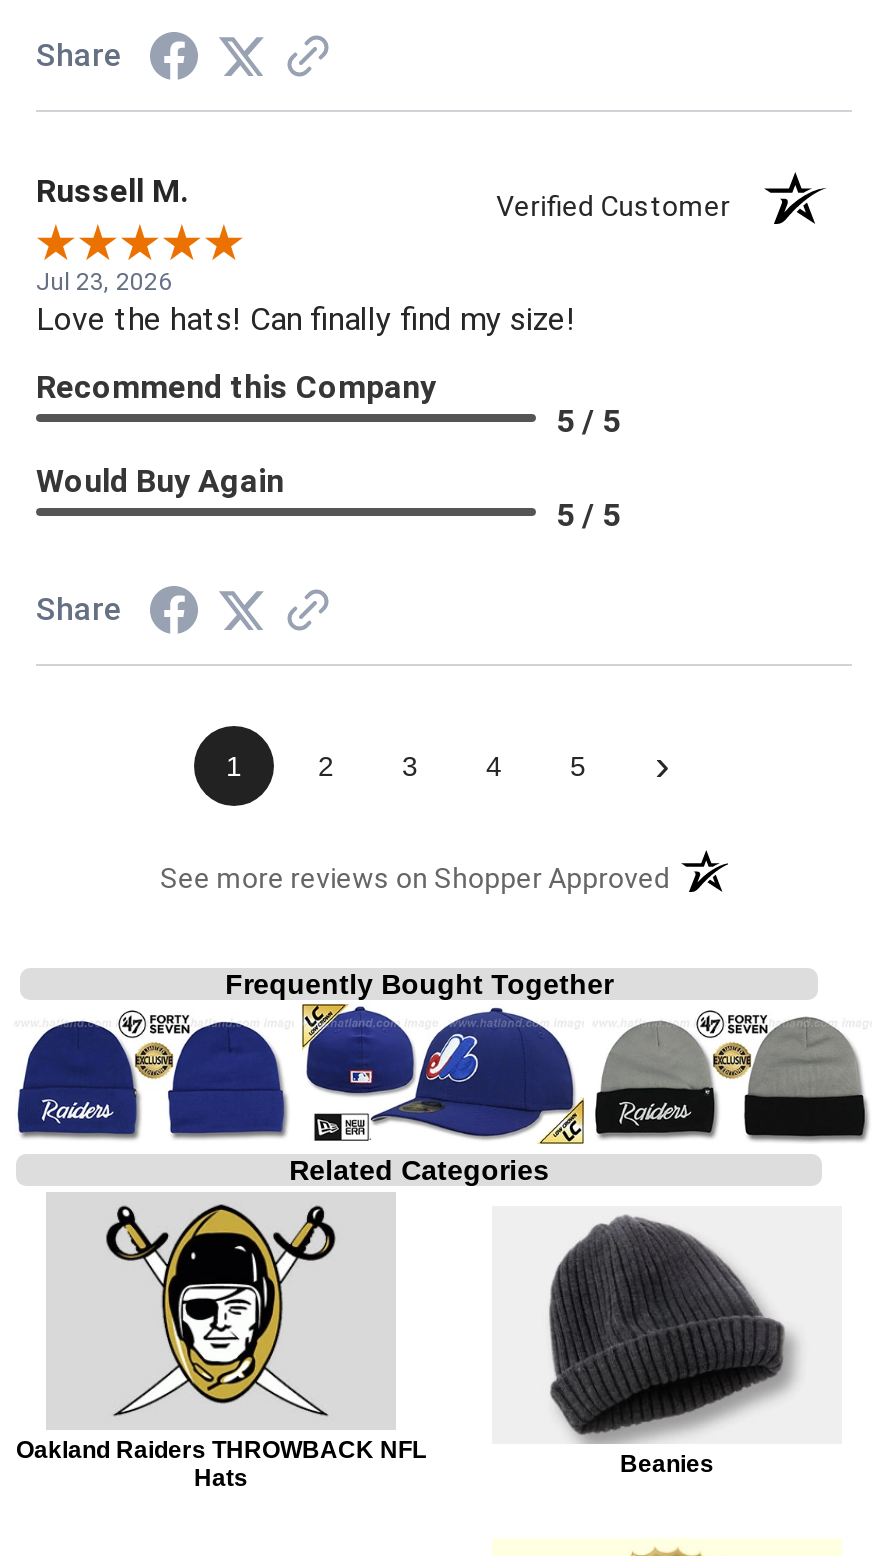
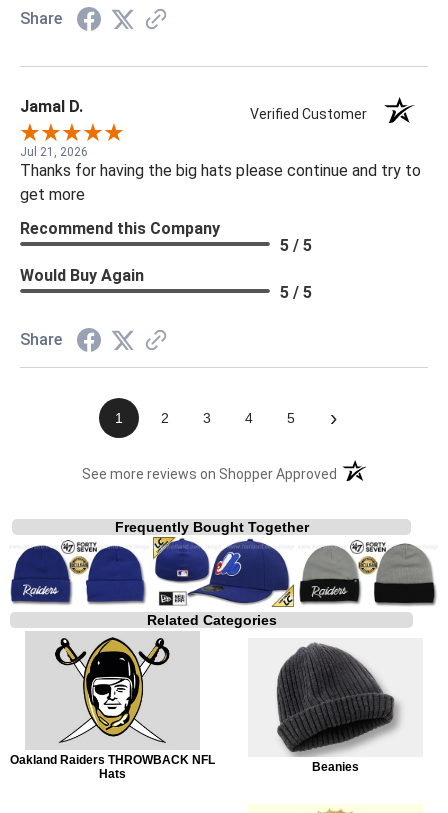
- Russell M.
+ Jamal D.

- Jul 23, 2026
- Love the hats! Can finally find my size!
+ Jul 21, 2026
+ Thanks for having the big hats please continue and try to
+ get more
